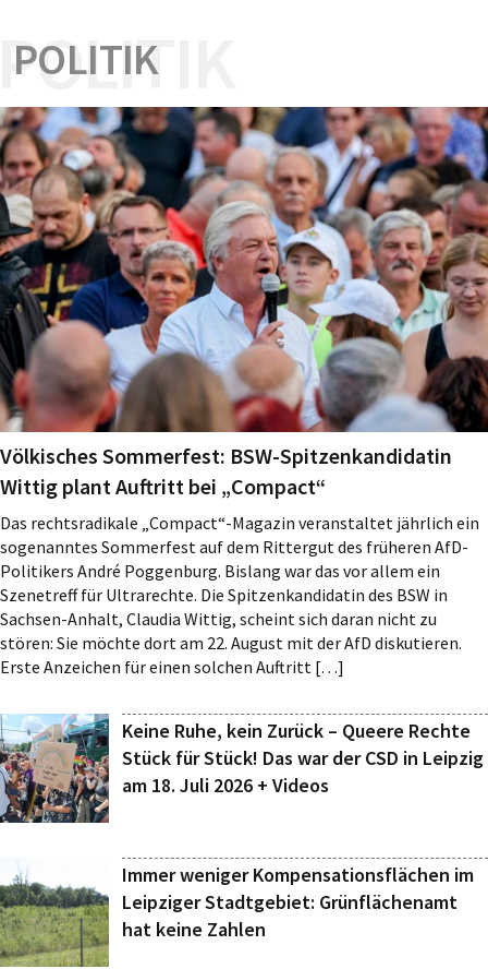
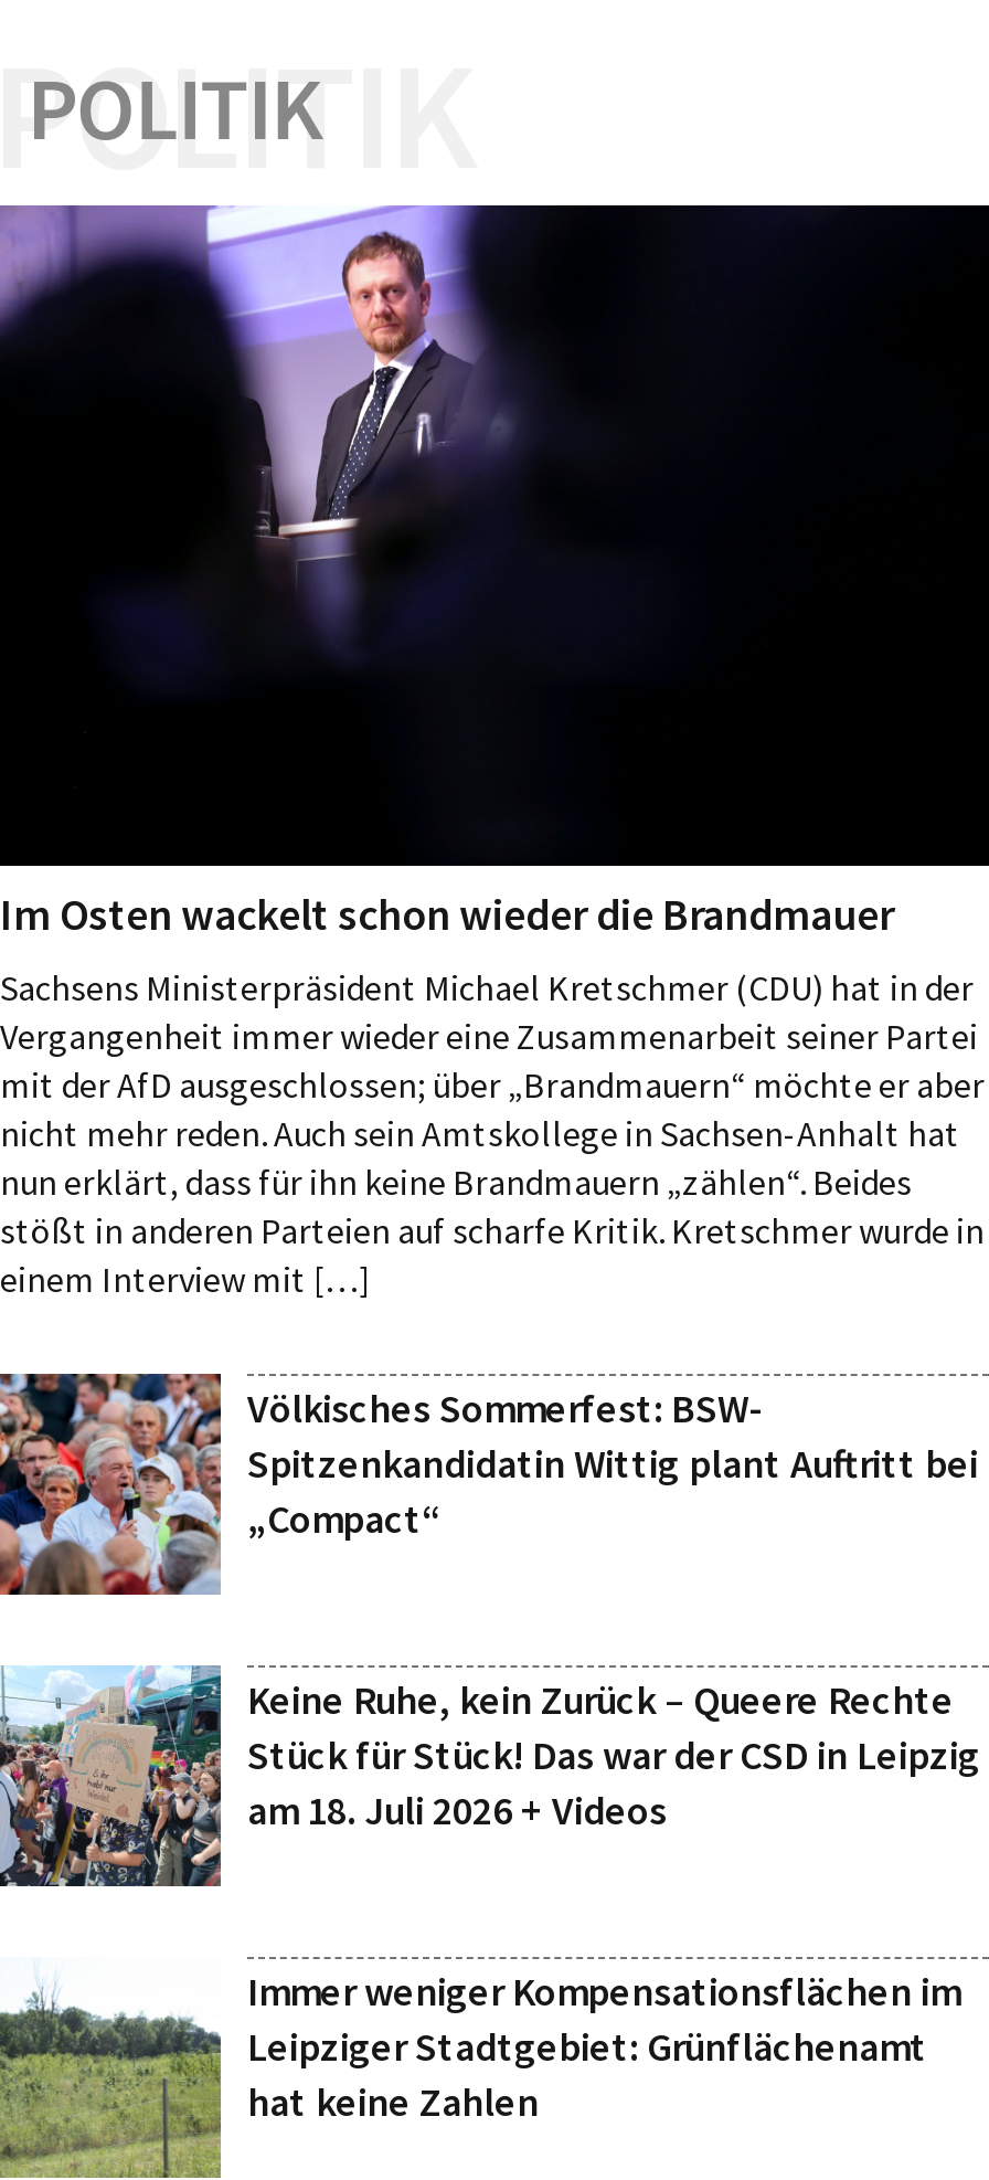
- [image]
+ [image]

- Völkisches Sommerfest: BSW-Spitzenkandidatin
- Wittig plant Auftritt bei „Compact“
- Das rechtsradikale „Compact“-Magazin veranstaltet jährlich ein
- sogenanntes Sommerfest auf dem Rittergut des früheren AfD-
- Politikers André Poggenburg. Bislang war das vor allem ein
- Szenetreff für Ultrarechte. Die Spitzenkandidatin des BSW in
- Sachsen-Anhalt, Claudia Wittig, scheint sich daran nicht zu
- stören: Sie möchte dort am 22. August mit der AfD diskutieren.
- Erste Anzeichen für einen solchen Auftritt […]
+ Im Osten wackelt schon wieder die Brandmauer
+ Sachsens Ministerpräsident Michael Kretschmer (CDU) hat in der
+ Vergangenheit immer wieder eine Zusammenarbeit seiner Partei
+ mit der AfD ausgeschlossen; über „Brandmauern“ möchte er aber
+ nicht mehr reden. Auch sein Amtskollege in Sachsen-Anhalt hat
+ nun erklärt, dass für ihn keine Brandmauern „zählen“. Beides
+ stößt in anderen Parteien auf scharfe Kritik. Kretschmer wurde in
+ einem Interview mit […]
+ Völkisches Sommerfest: BSW-
+ Spitzenkandidatin Wittig plant Auftritt bei
+ „Compact“
